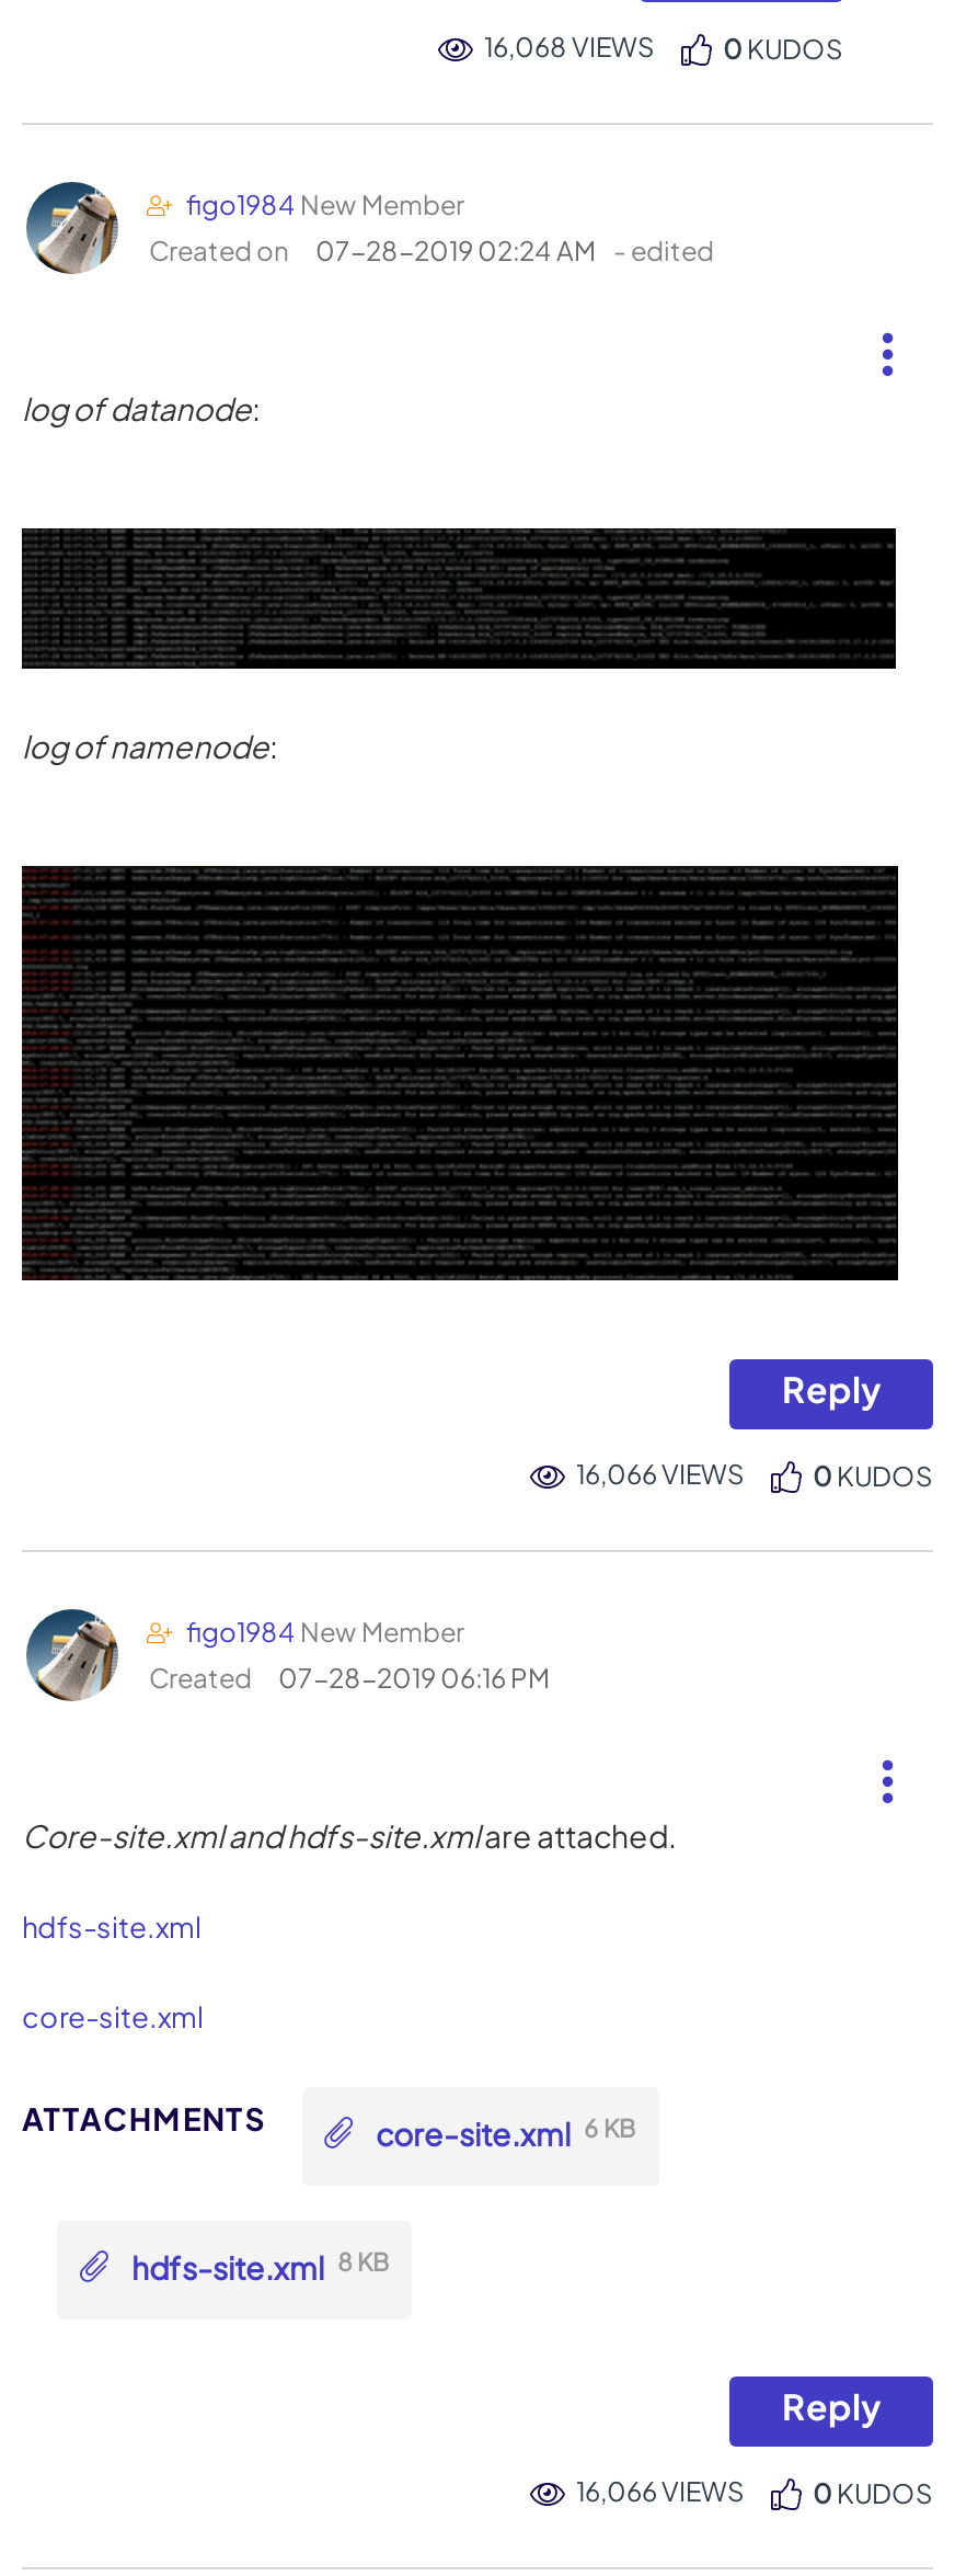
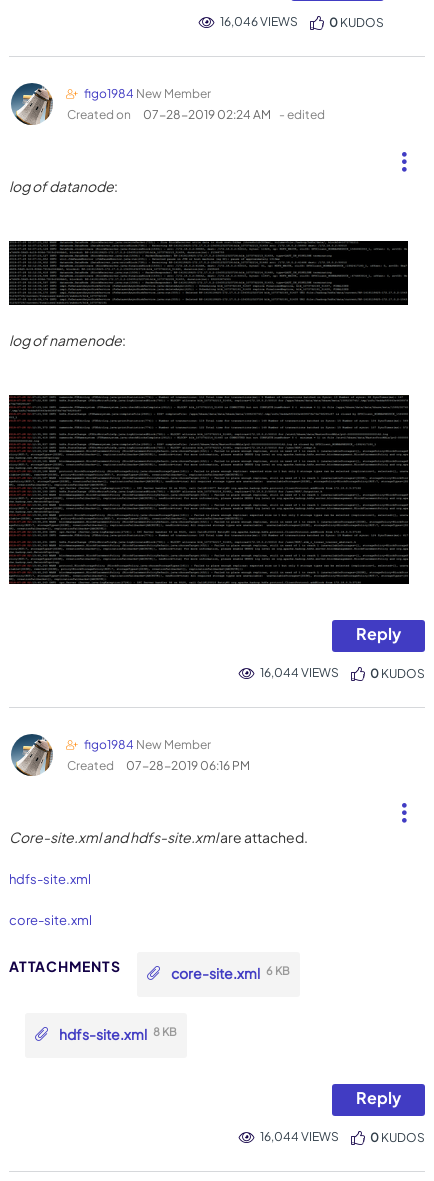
- 16,068 VIEWS
+ 16,046 VIEWS

- 16,066 VIEWS
+ 16,044 VIEWS

- 16,066 VIEWS
+ 16,044 VIEWS
